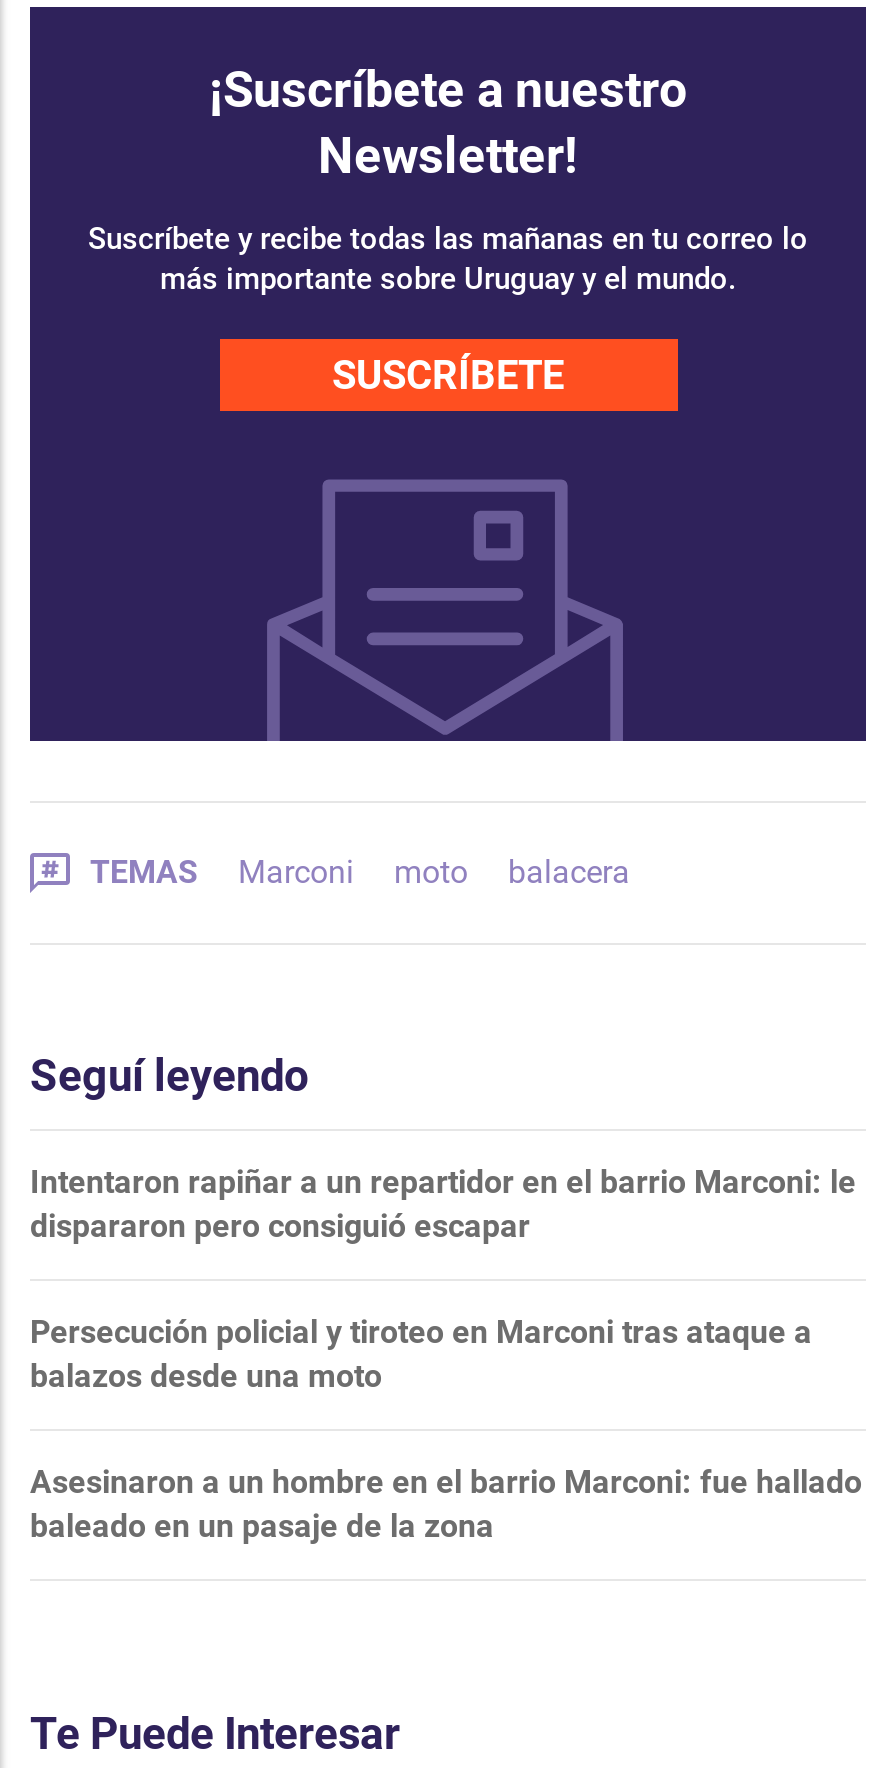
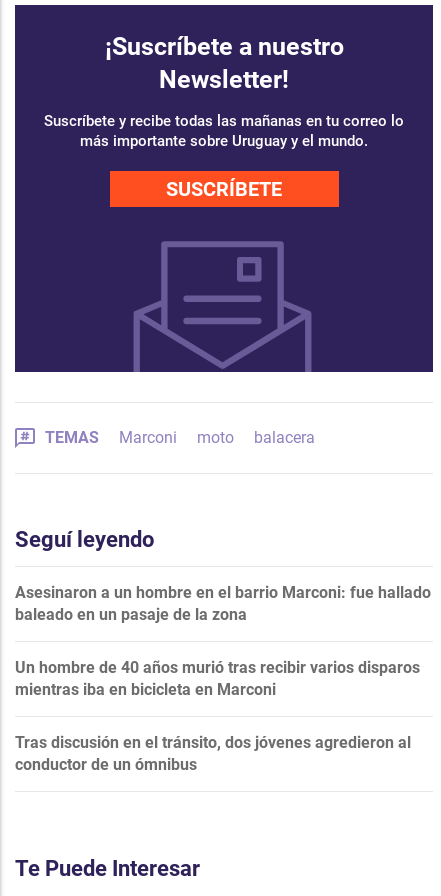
- Intentaron rapiñar a un repartidor en el barrio Marconi: le
- dispararon pero consiguió escapar
- Persecución policial y tiroteo en Marconi tras ataque a
- balazos desde una moto

moved up: Asesinaron a un hombre en el barrio Marconi: fue hallado | baleado en un pasaje de la zona

+ Un hombre de 40 años murió tras recibir varios disparos
+ mientras iba en bicicleta en Marconi
+ Tras discusión en el tránsito, dos jóvenes agredieron al
+ conductor de un ómnibus
